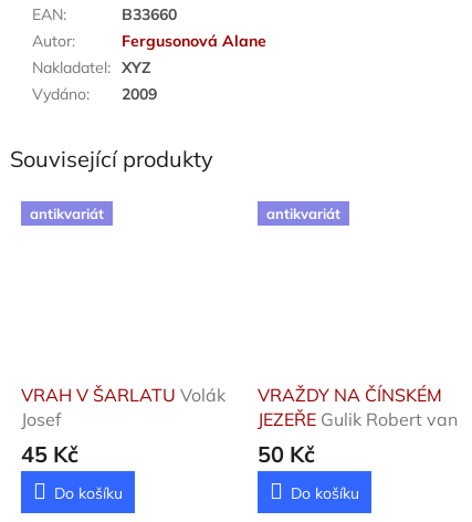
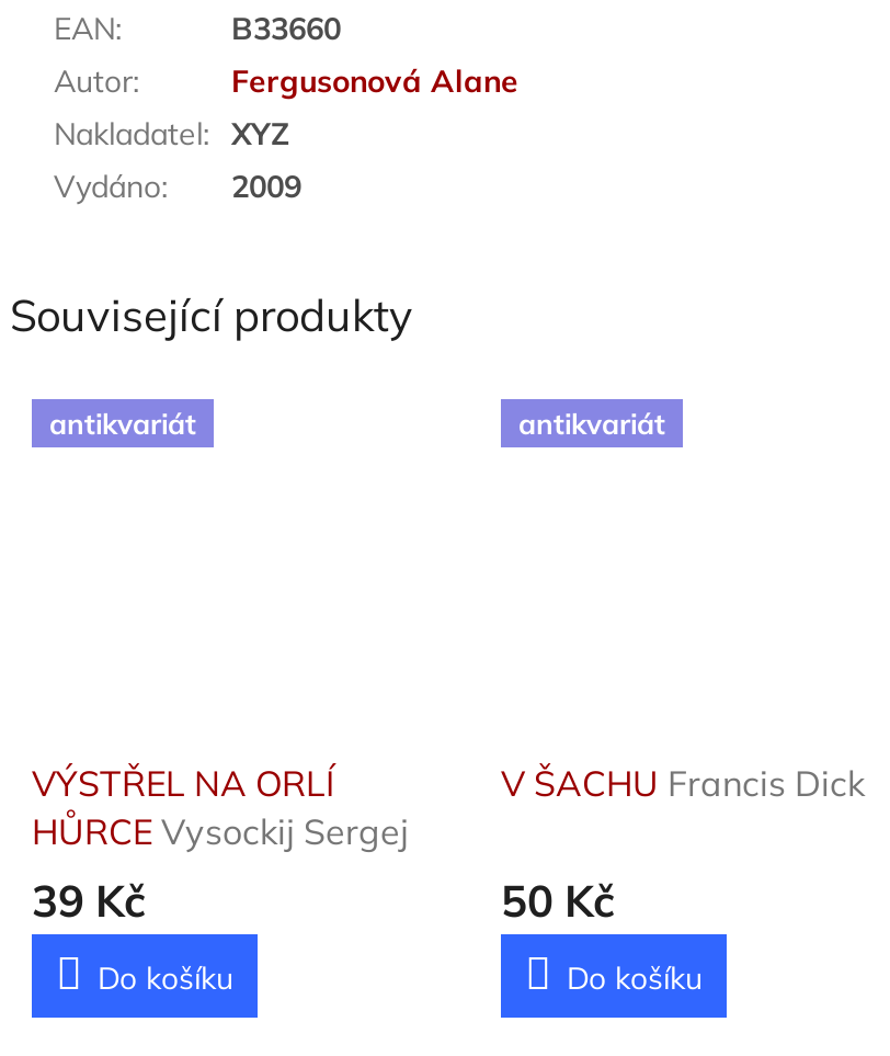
- VRAH V ŠARLATU Volák
- Josef
- 45 Kč
+ VÝSTŘEL NA ORLÍ
+ HŮRCE Vysockij Sergej
+ 39 Kč

- VRAŽDY NA ČÍNSKÉM
- JEZEŘE Gulik Robert van
+ V ŠACHU Francis Dick
